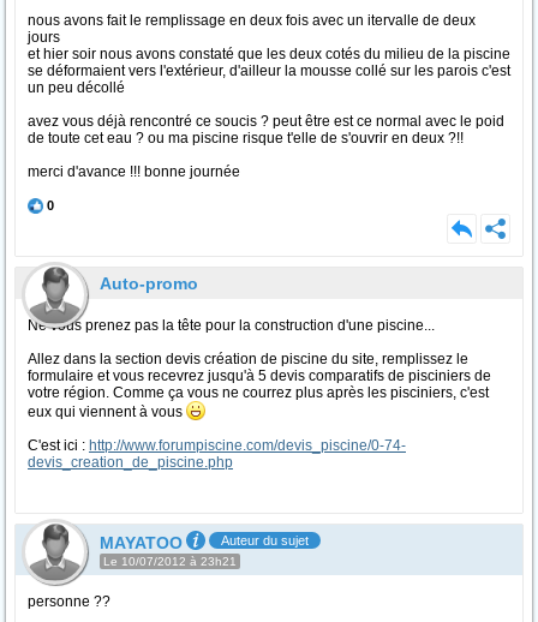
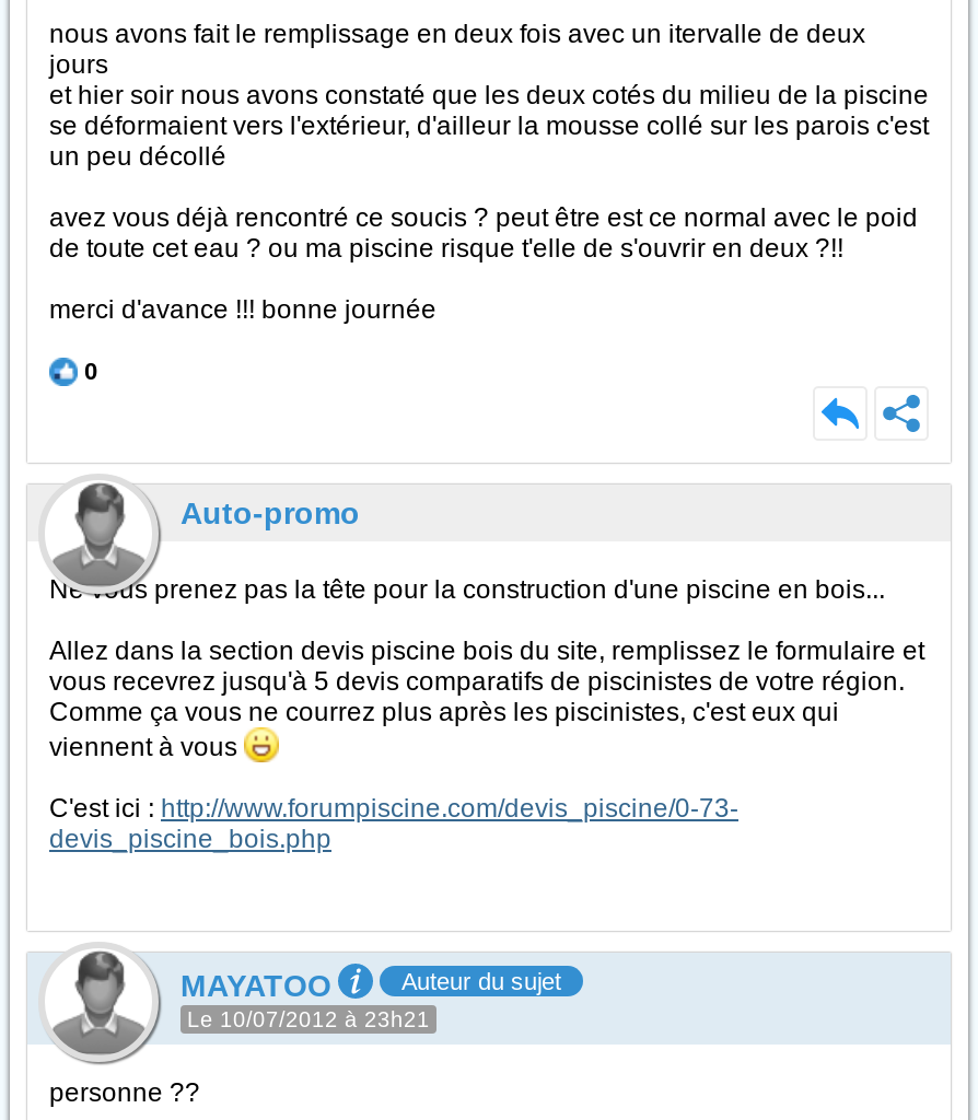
- Ne vous prenez pas la tête pour la construction d'une piscine...
+ Ne vous prenez pas la tête pour la construction d'une piscine en bois...

- Allez dans la section devis création de piscine du site, remplissez le
- formulaire et vous recevrez jusqu'à 5 devis comparatifs de pisciniers de
- votre région. Comme ça vous ne courrez plus après les pisciniers, c'est
- eux qui viennent à vous
+ Allez dans la section devis piscine bois du site, remplissez le formulaire et
+ vous recevrez jusqu'à 5 devis comparatifs de piscinistes de votre région.
+ Comme ça vous ne courrez plus après les piscinistes, c'est eux qui
+ viennent à vous

- C'est ici : http://www.forumpiscine.com/devis_piscine/0-74-
- devis_creation_de_piscine.php
+ C'est ici : http://www.forumpiscine.com/devis_piscine/0-73-
+ devis_piscine_bois.php
